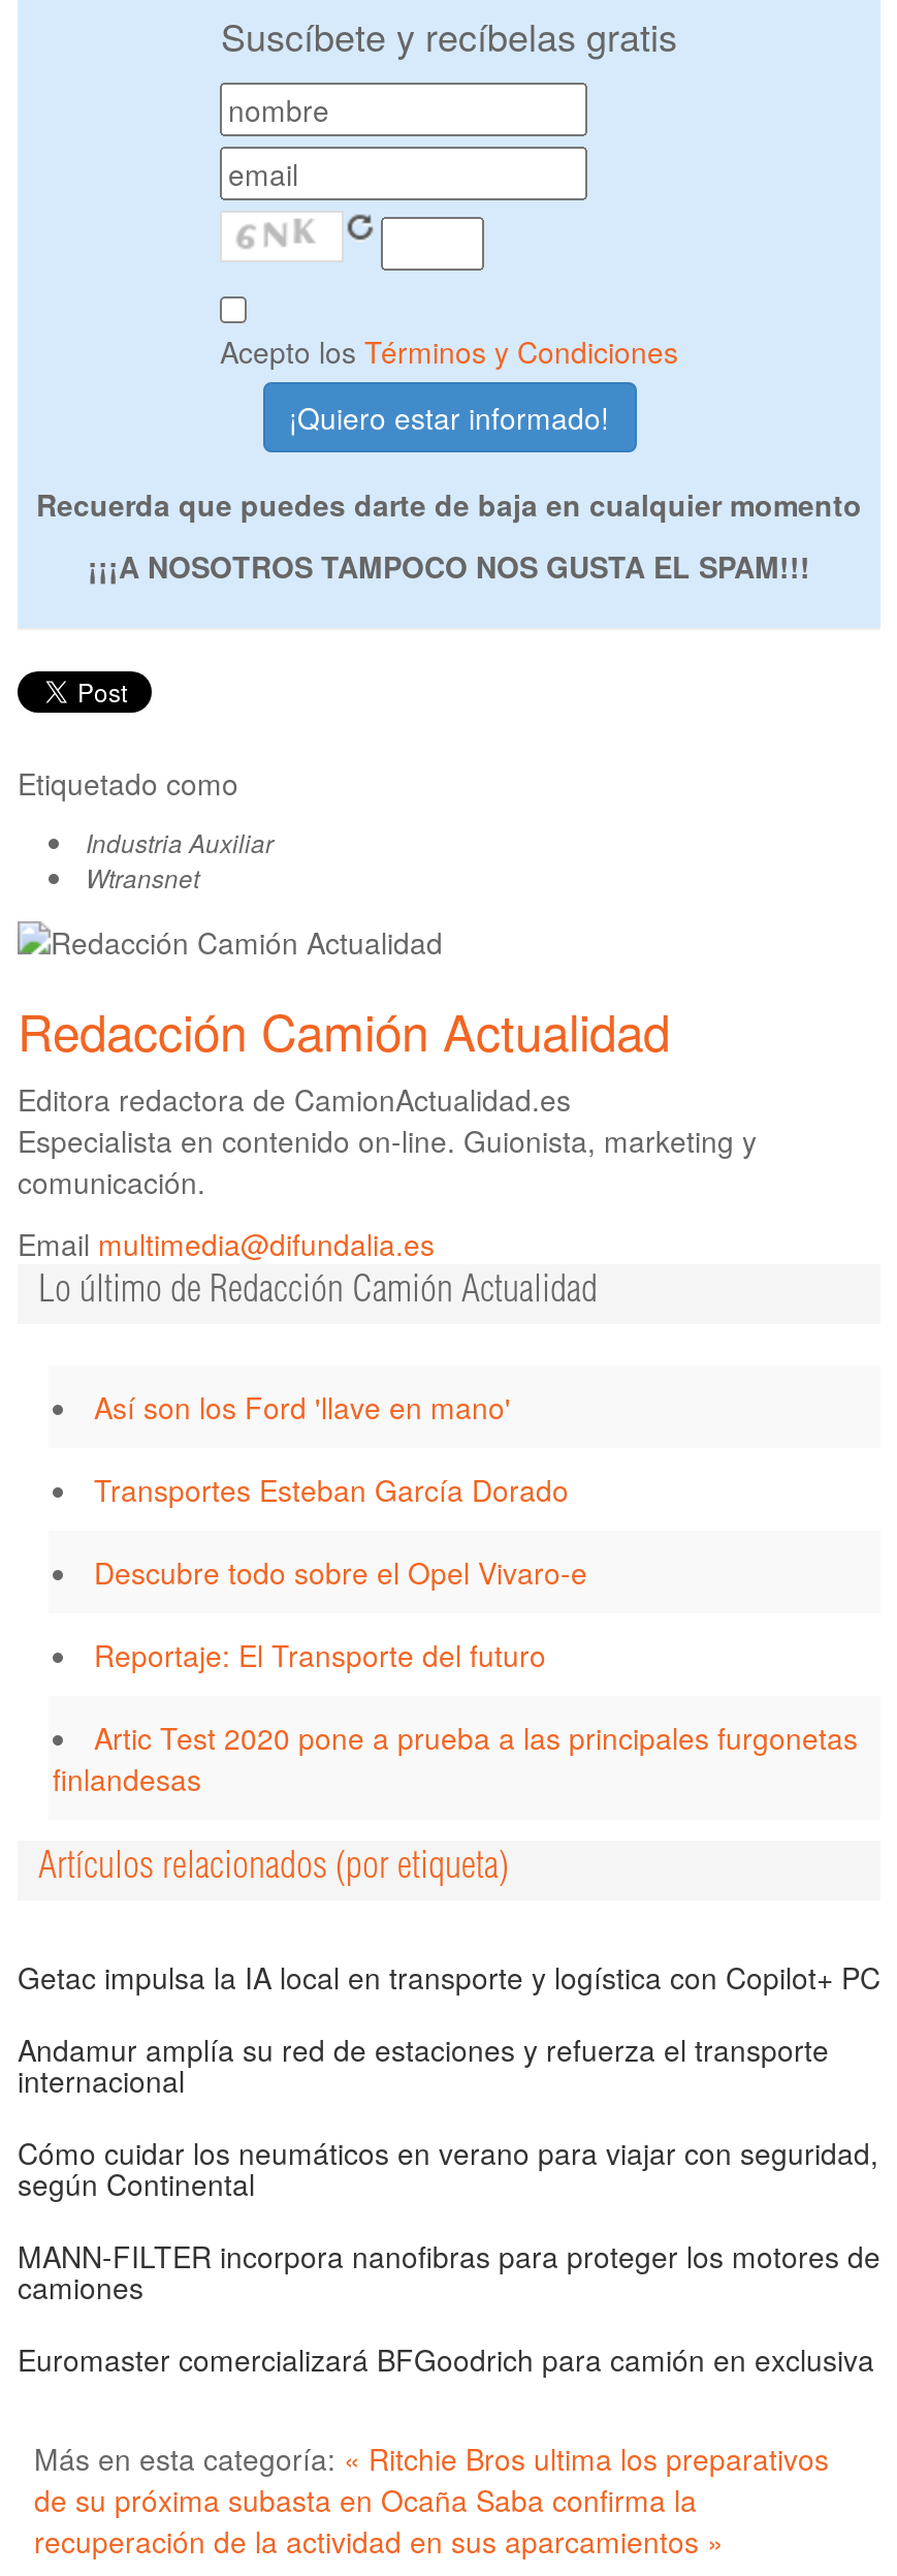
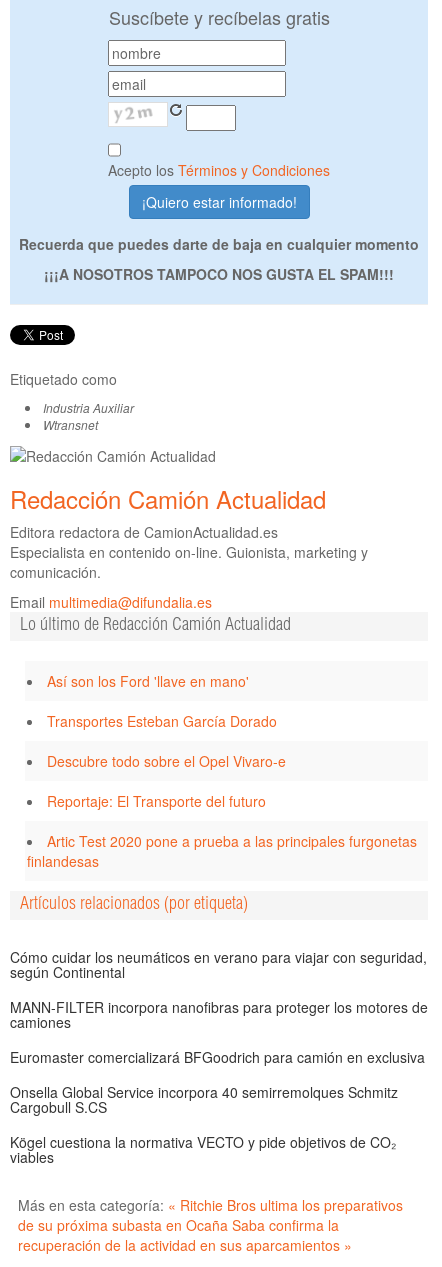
- Getac impulsa la IA local en transporte y logística con Copilot+ PC
- Andamur amplía su red de estaciones y refuerza el transporte
- internacional

moved up: Cómo cuidar los neumáticos en verano para viajar con seguridad, | según Continental | MANN-FILTER incorpora nanofibras para proteger los motores de | camiones | Euromaster comercializará BFGoodrich para camión en exclusiva

+ Onsella Global Service incorpora 40 semirremolques Schmitz
+ Cargobull S.CS
+ Kögel cuestiona la normativa VECTO y pide objetivos de CO₂
+ viables
